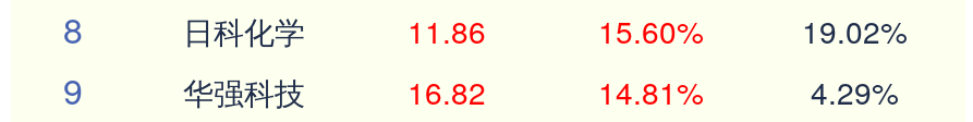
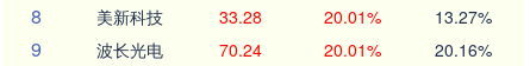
- 日科化学
- 11.86
- 15.60%
- 19.02%
+ 美新科技
+ 33.28
+ 20.01%
+ 13.27%

- 华强科技
- 16.82
- 14.81%
- 4.29%
+ 波长光电
+ 70.24
+ 20.01%
+ 20.16%
